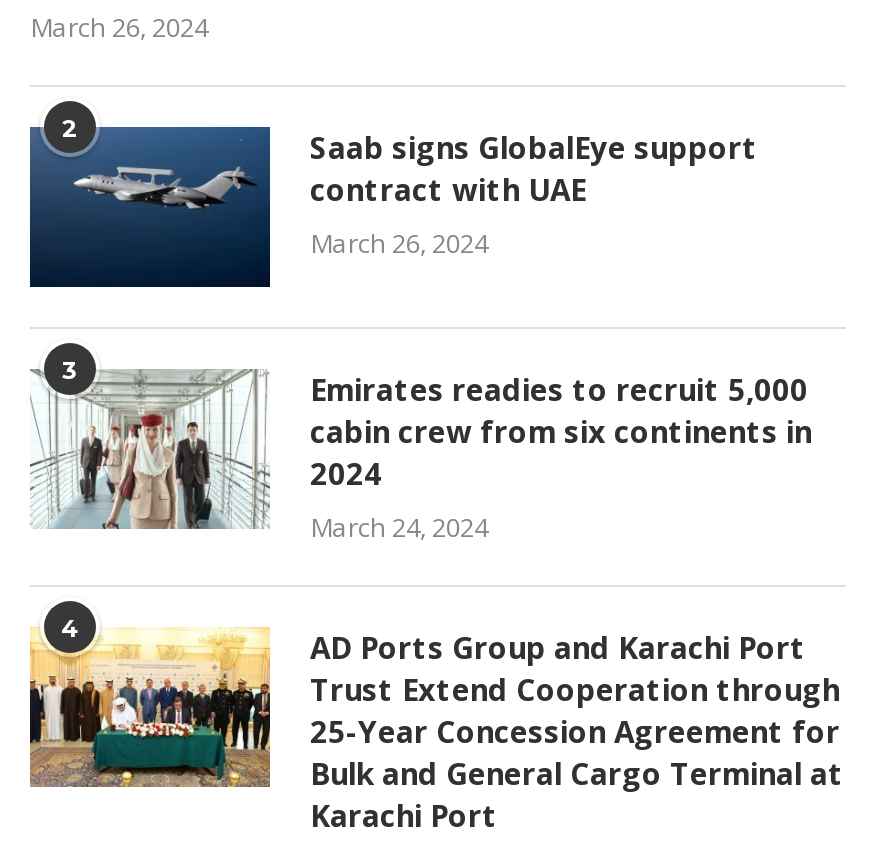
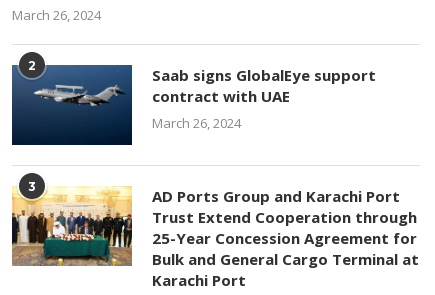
- [image]
- Emirates readies to recruit 5,000
- cabin crew from six continents in
- 2024
- March 24, 2024
- 4
